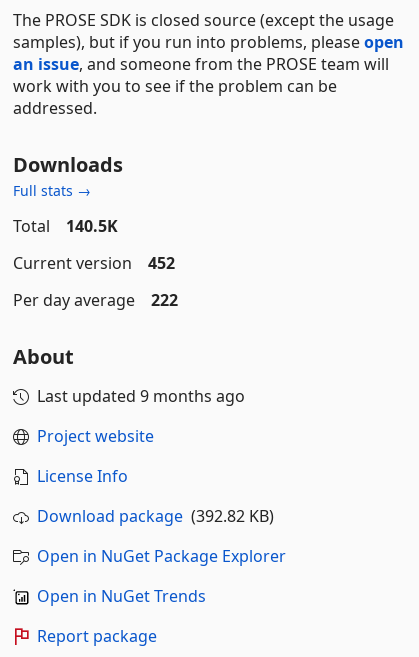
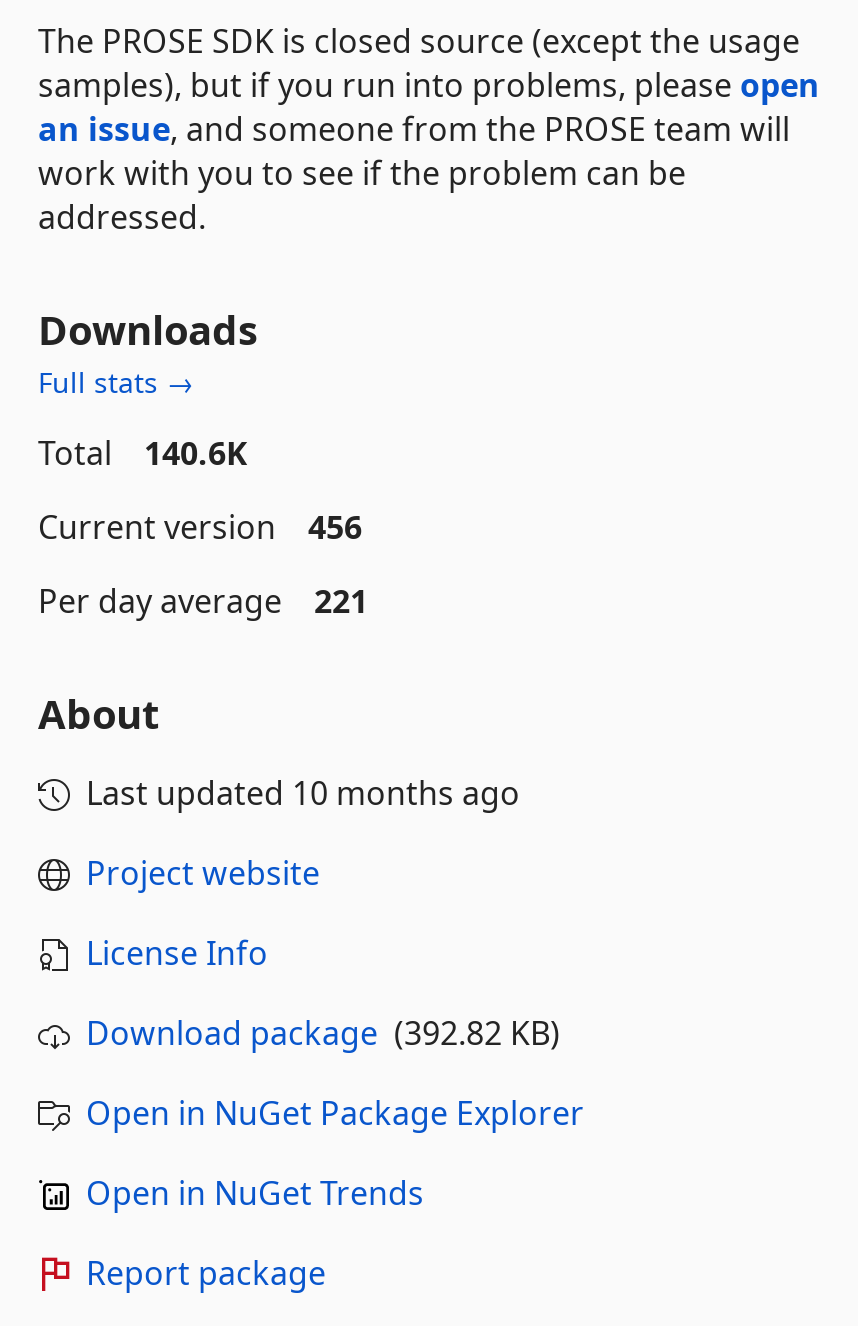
- Total 140.5K
+ Total 140.6K

- Current version 452
+ Current version 456

- Per day average 222
+ Per day average 221

- Last updated 9 months ago
+ Last updated 10 months ago
